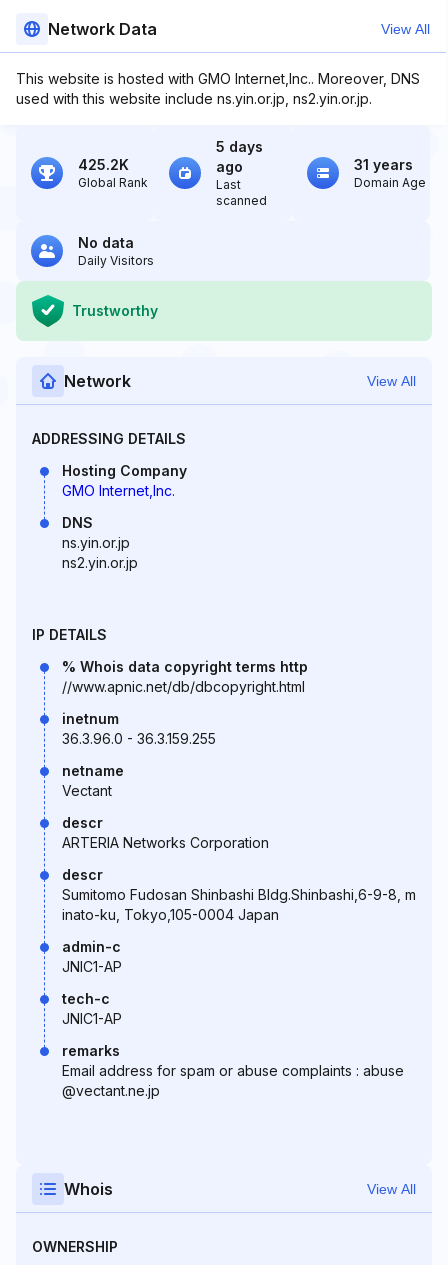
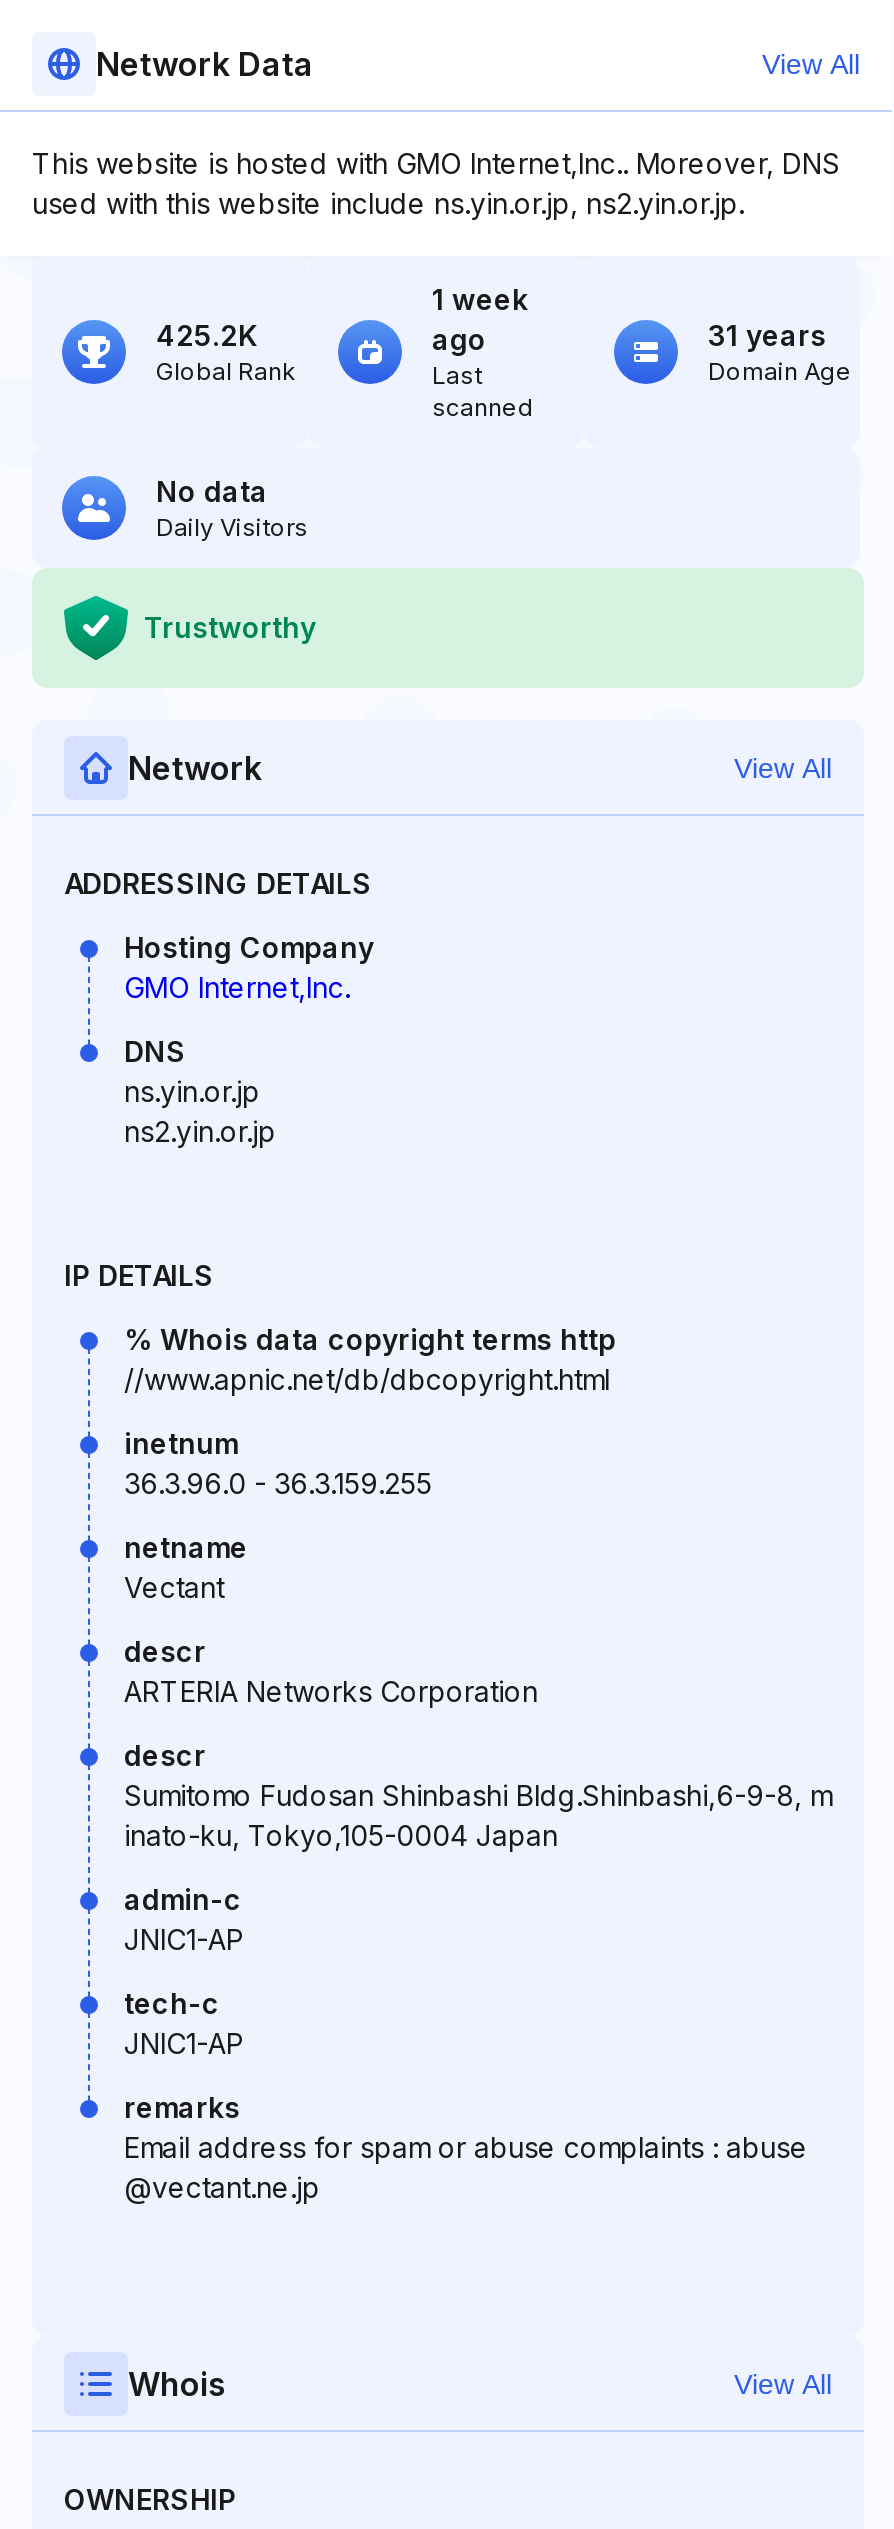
- 5 days
+ 1 week
